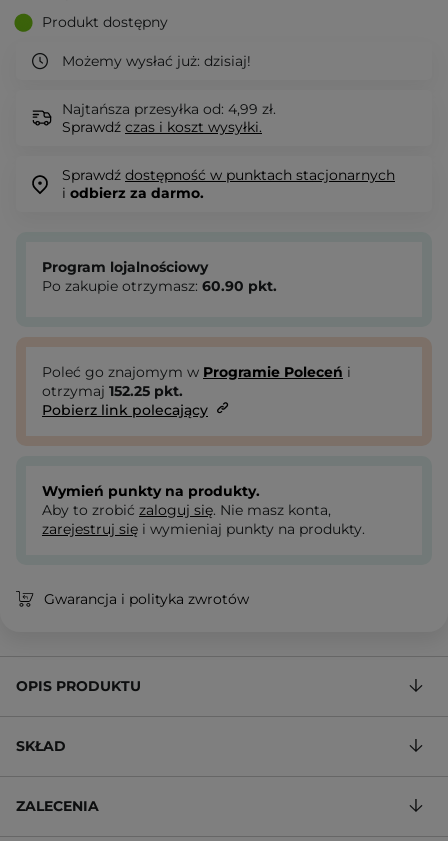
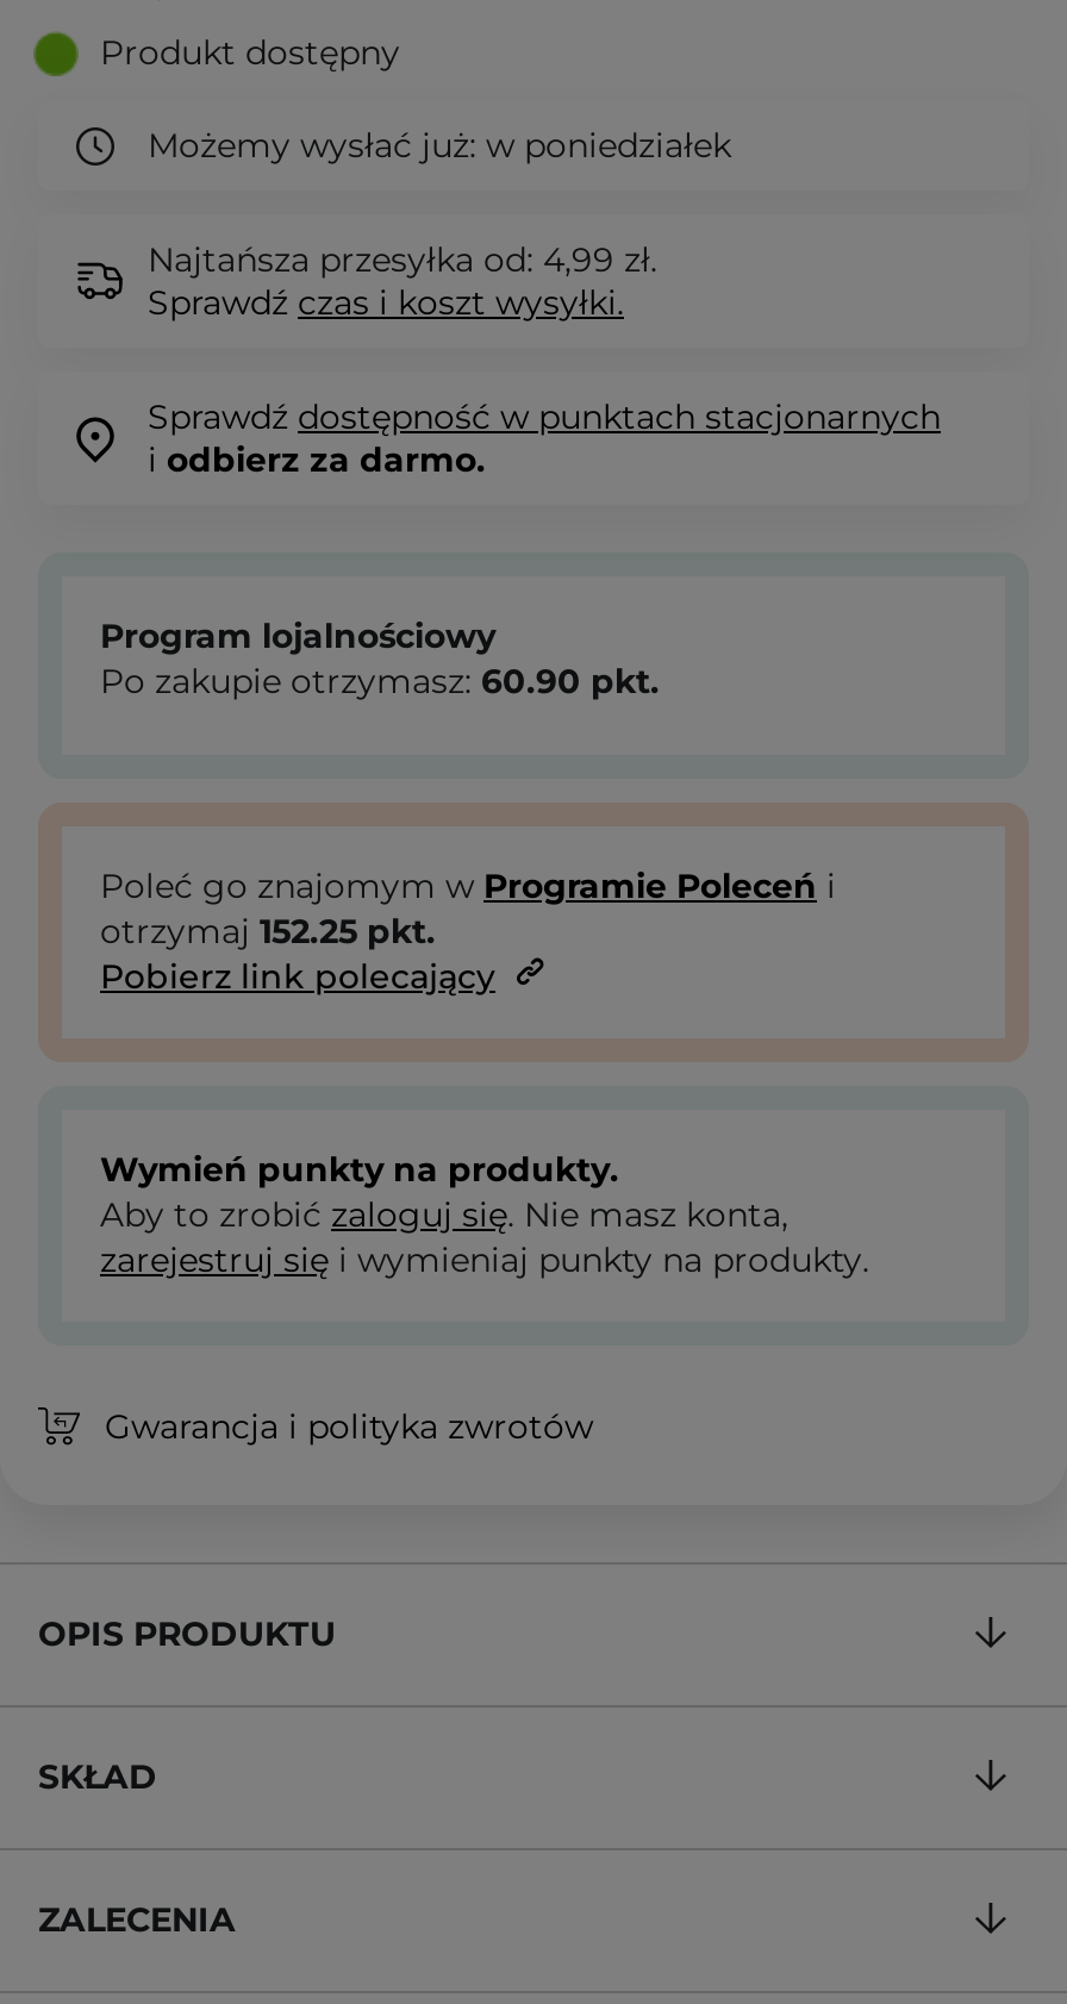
- Możemy wysłać już: dzisiaj!
+ Możemy wysłać już: w poniedziałek
